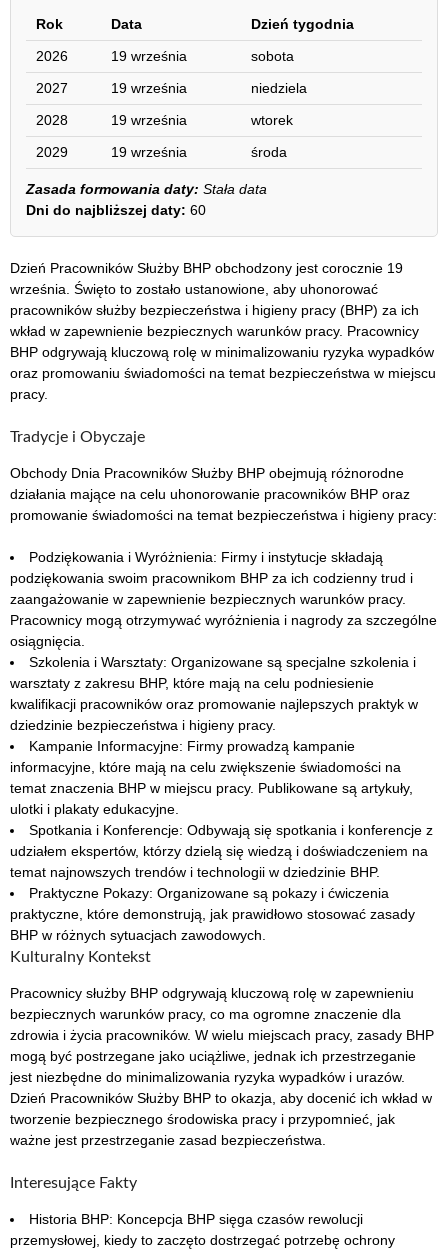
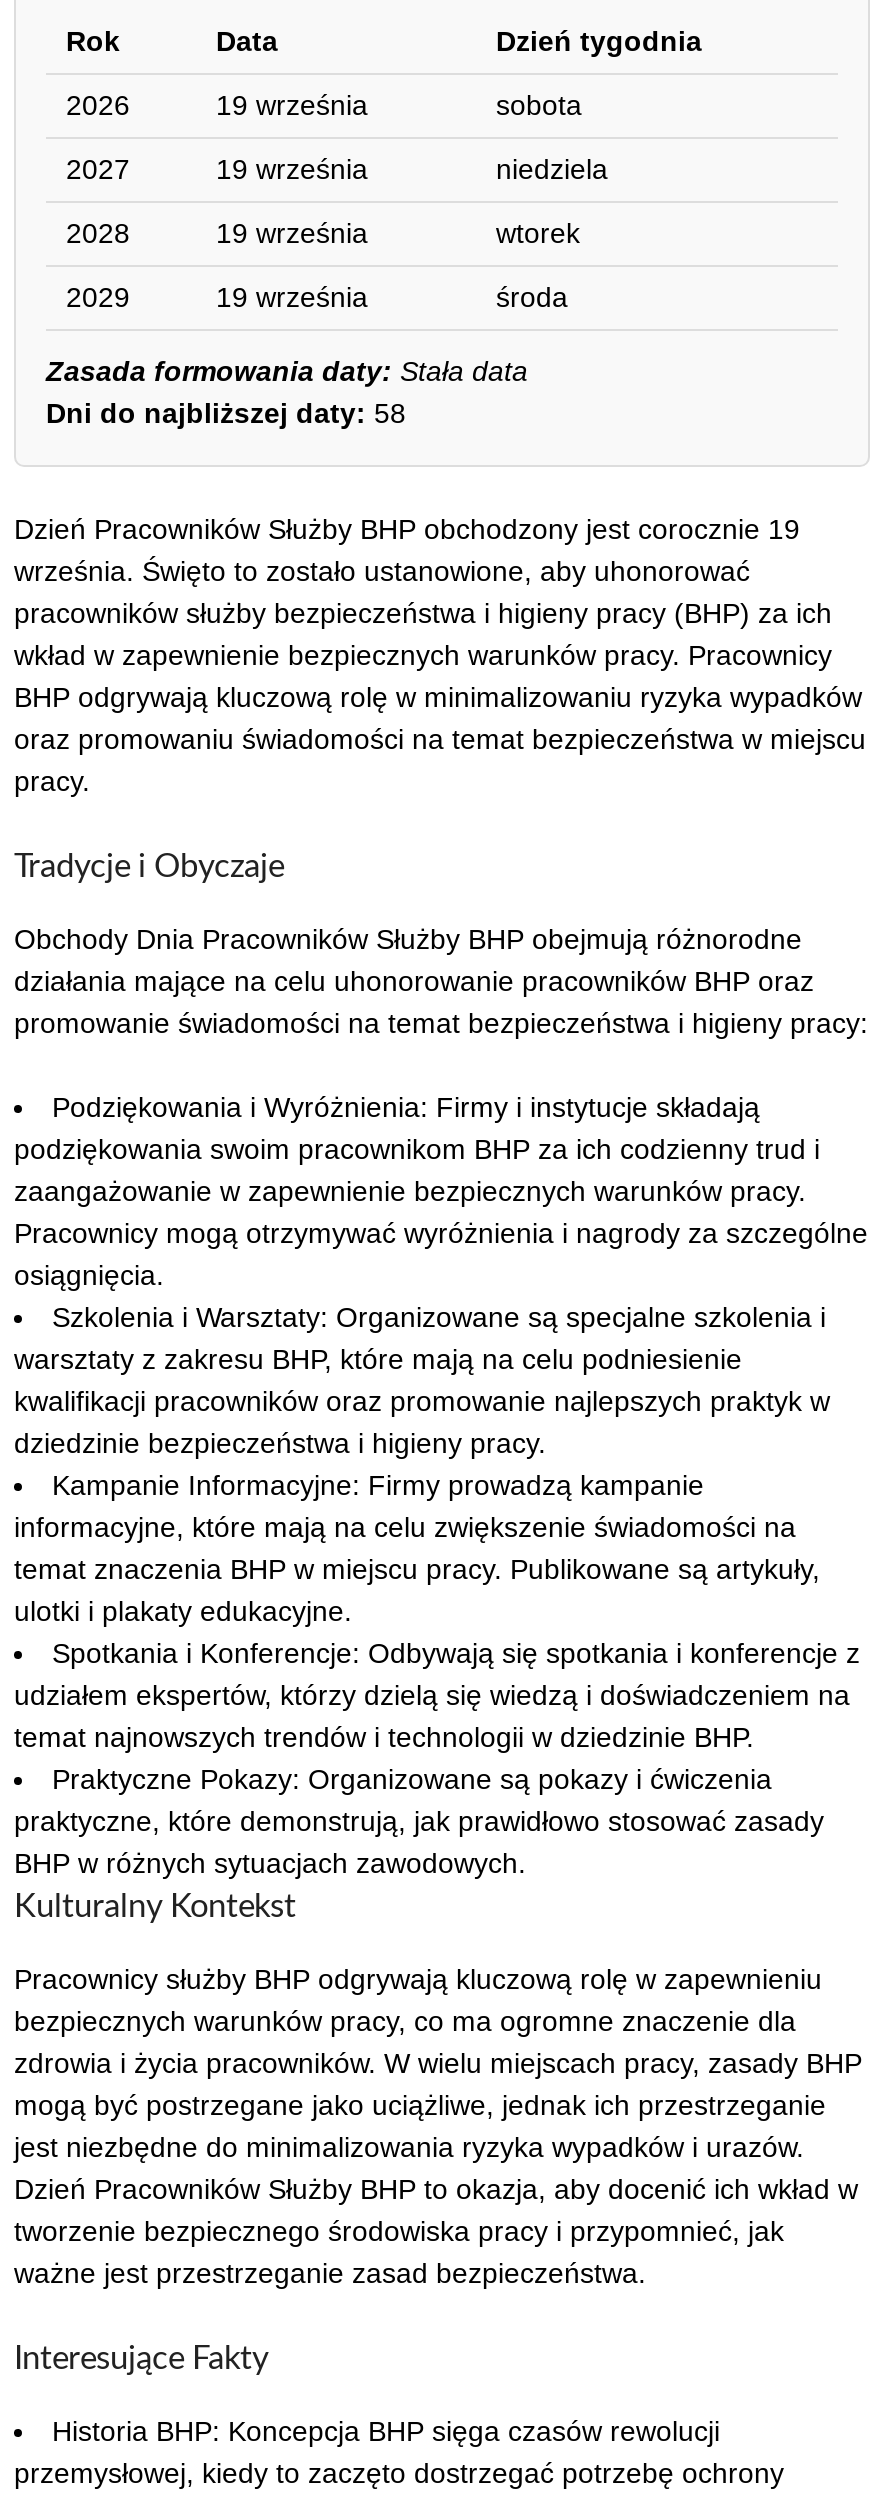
- Dni do najbliższej daty: 60
+ Dni do najbliższej daty: 58
